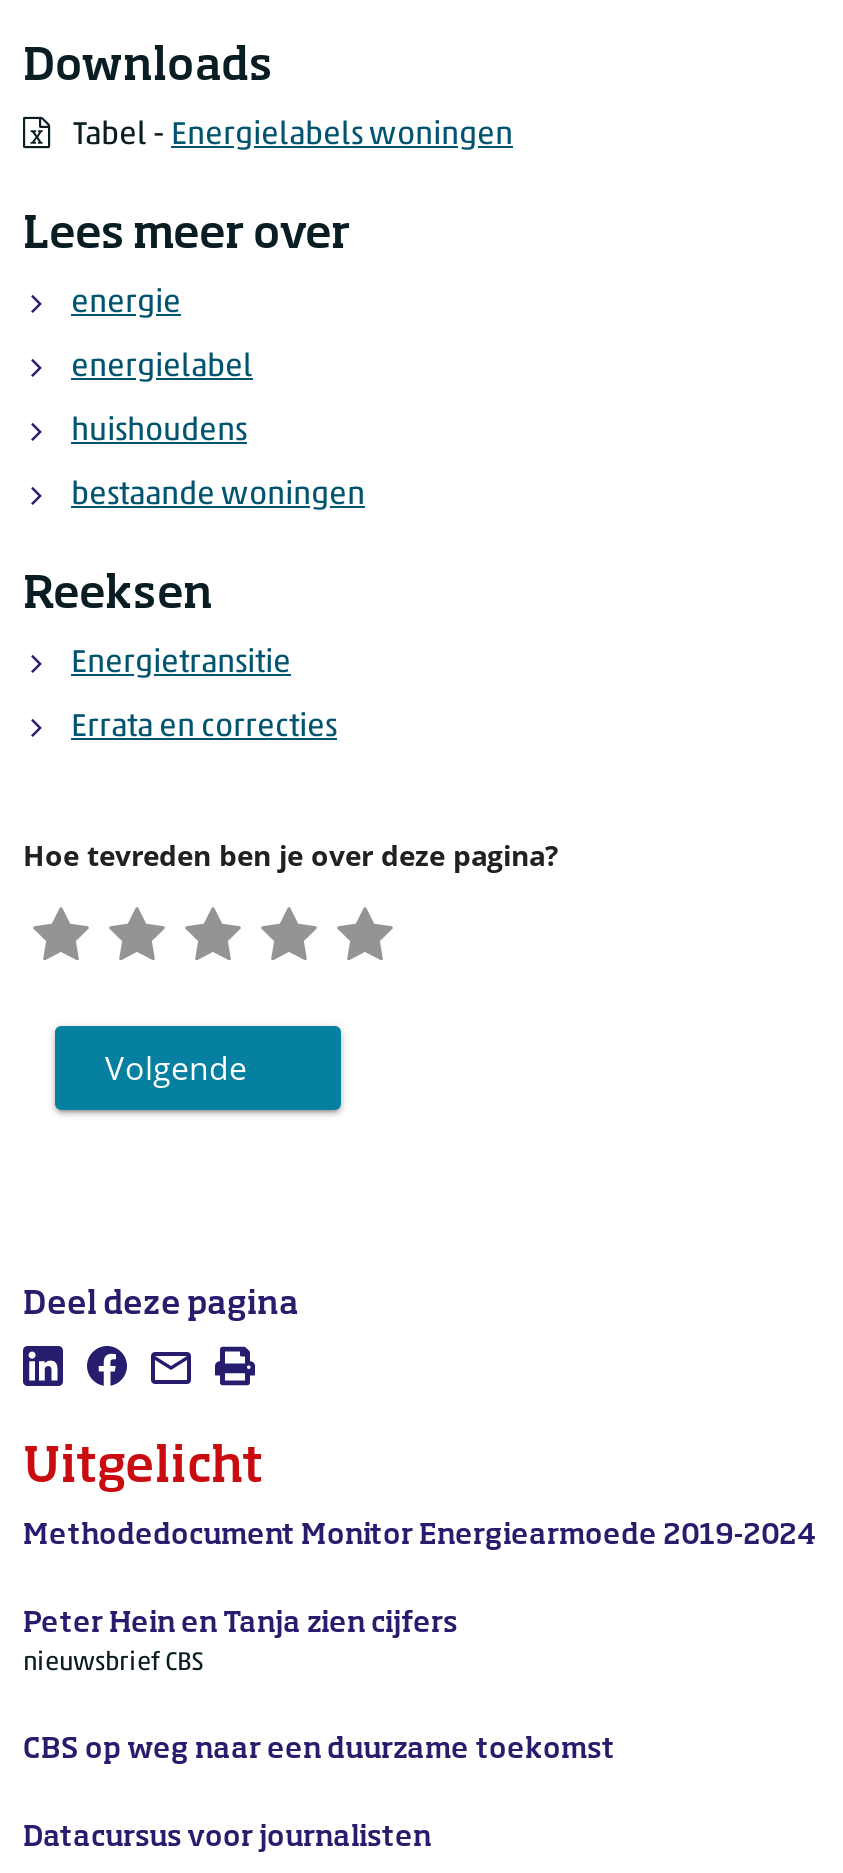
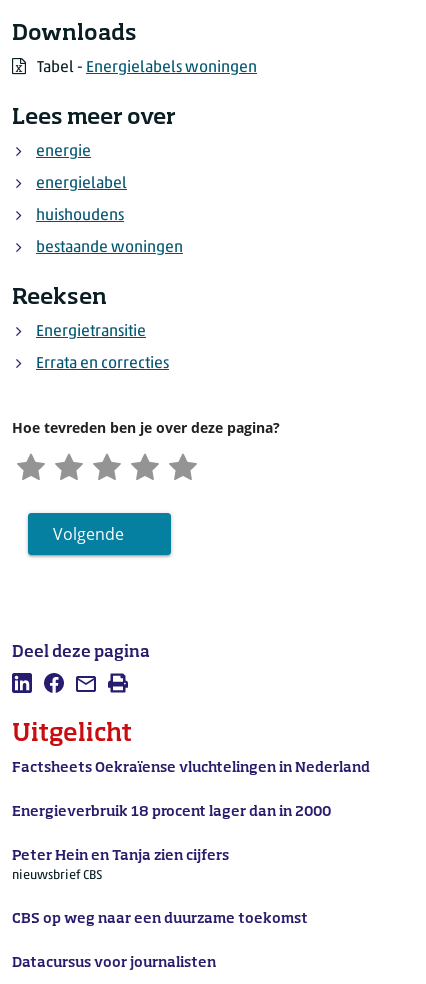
- Methodedocument Monitor Energiearmoede 2019-2024
+ Factsheets Oekraïense vluchtelingen in Nederland
+ Energieverbruik 18 procent lager dan in 2000
